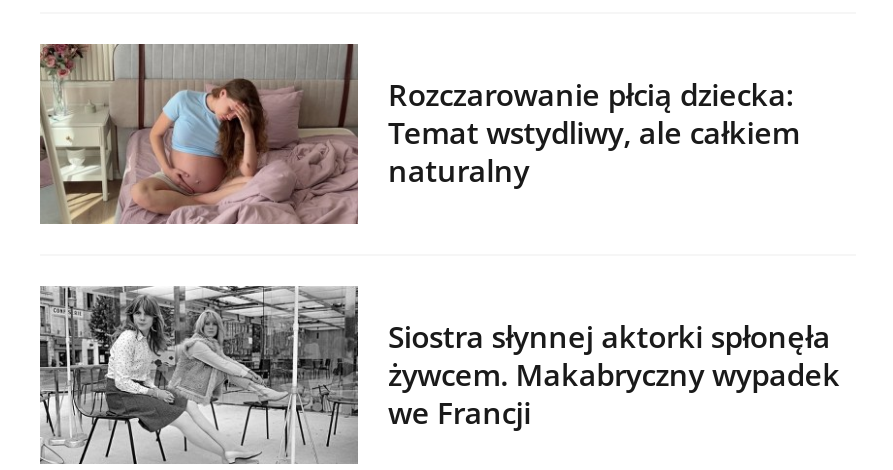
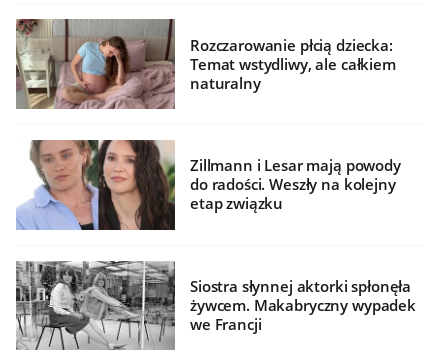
+ [image]
+ Zillmann i Lesar mają powody
+ do radości. Weszły na kolejny
+ etap związku
